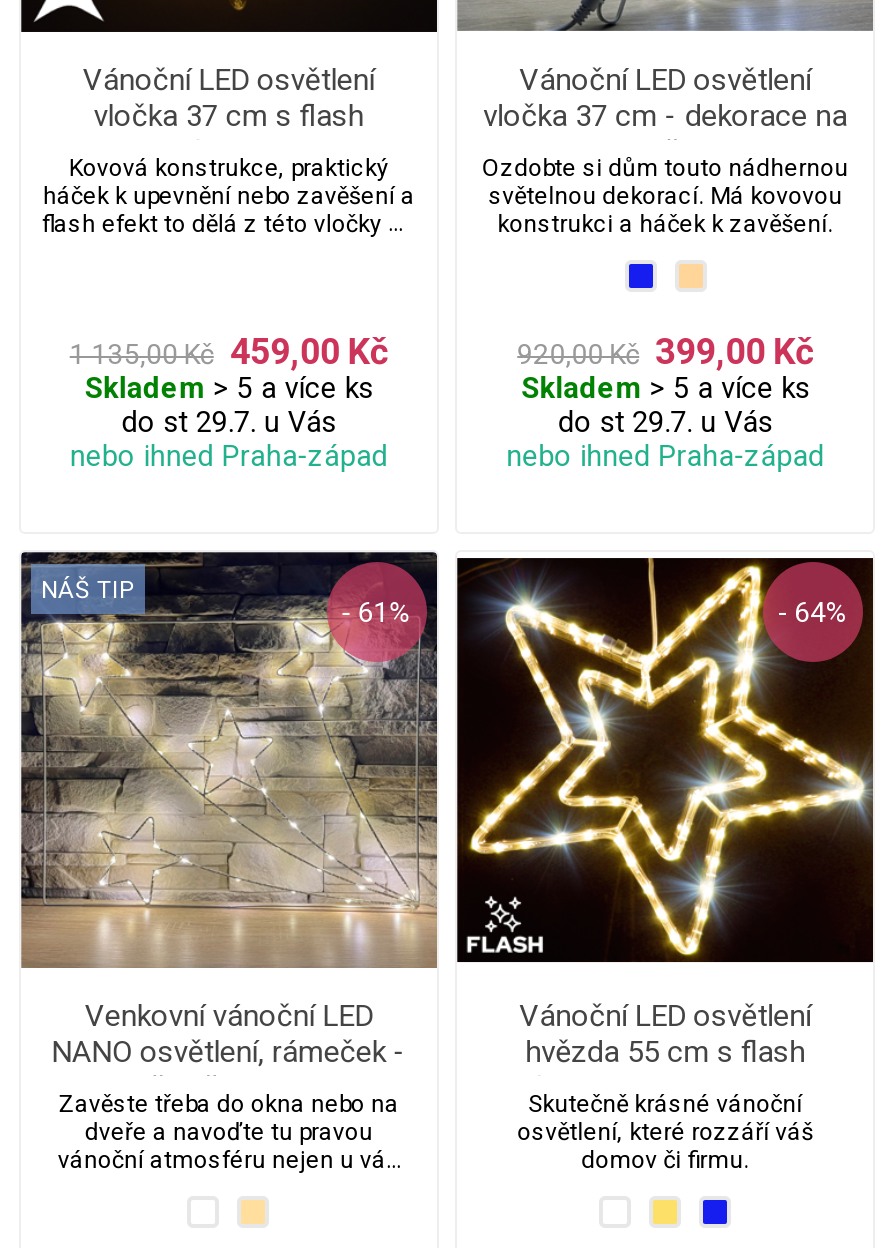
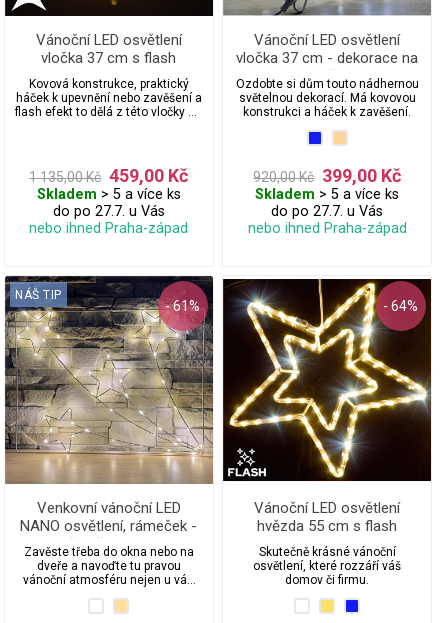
- do st 29.7. u Vás
+ do po 27.7. u Vás

- do st 29.7. u Vás
+ do po 27.7. u Vás
